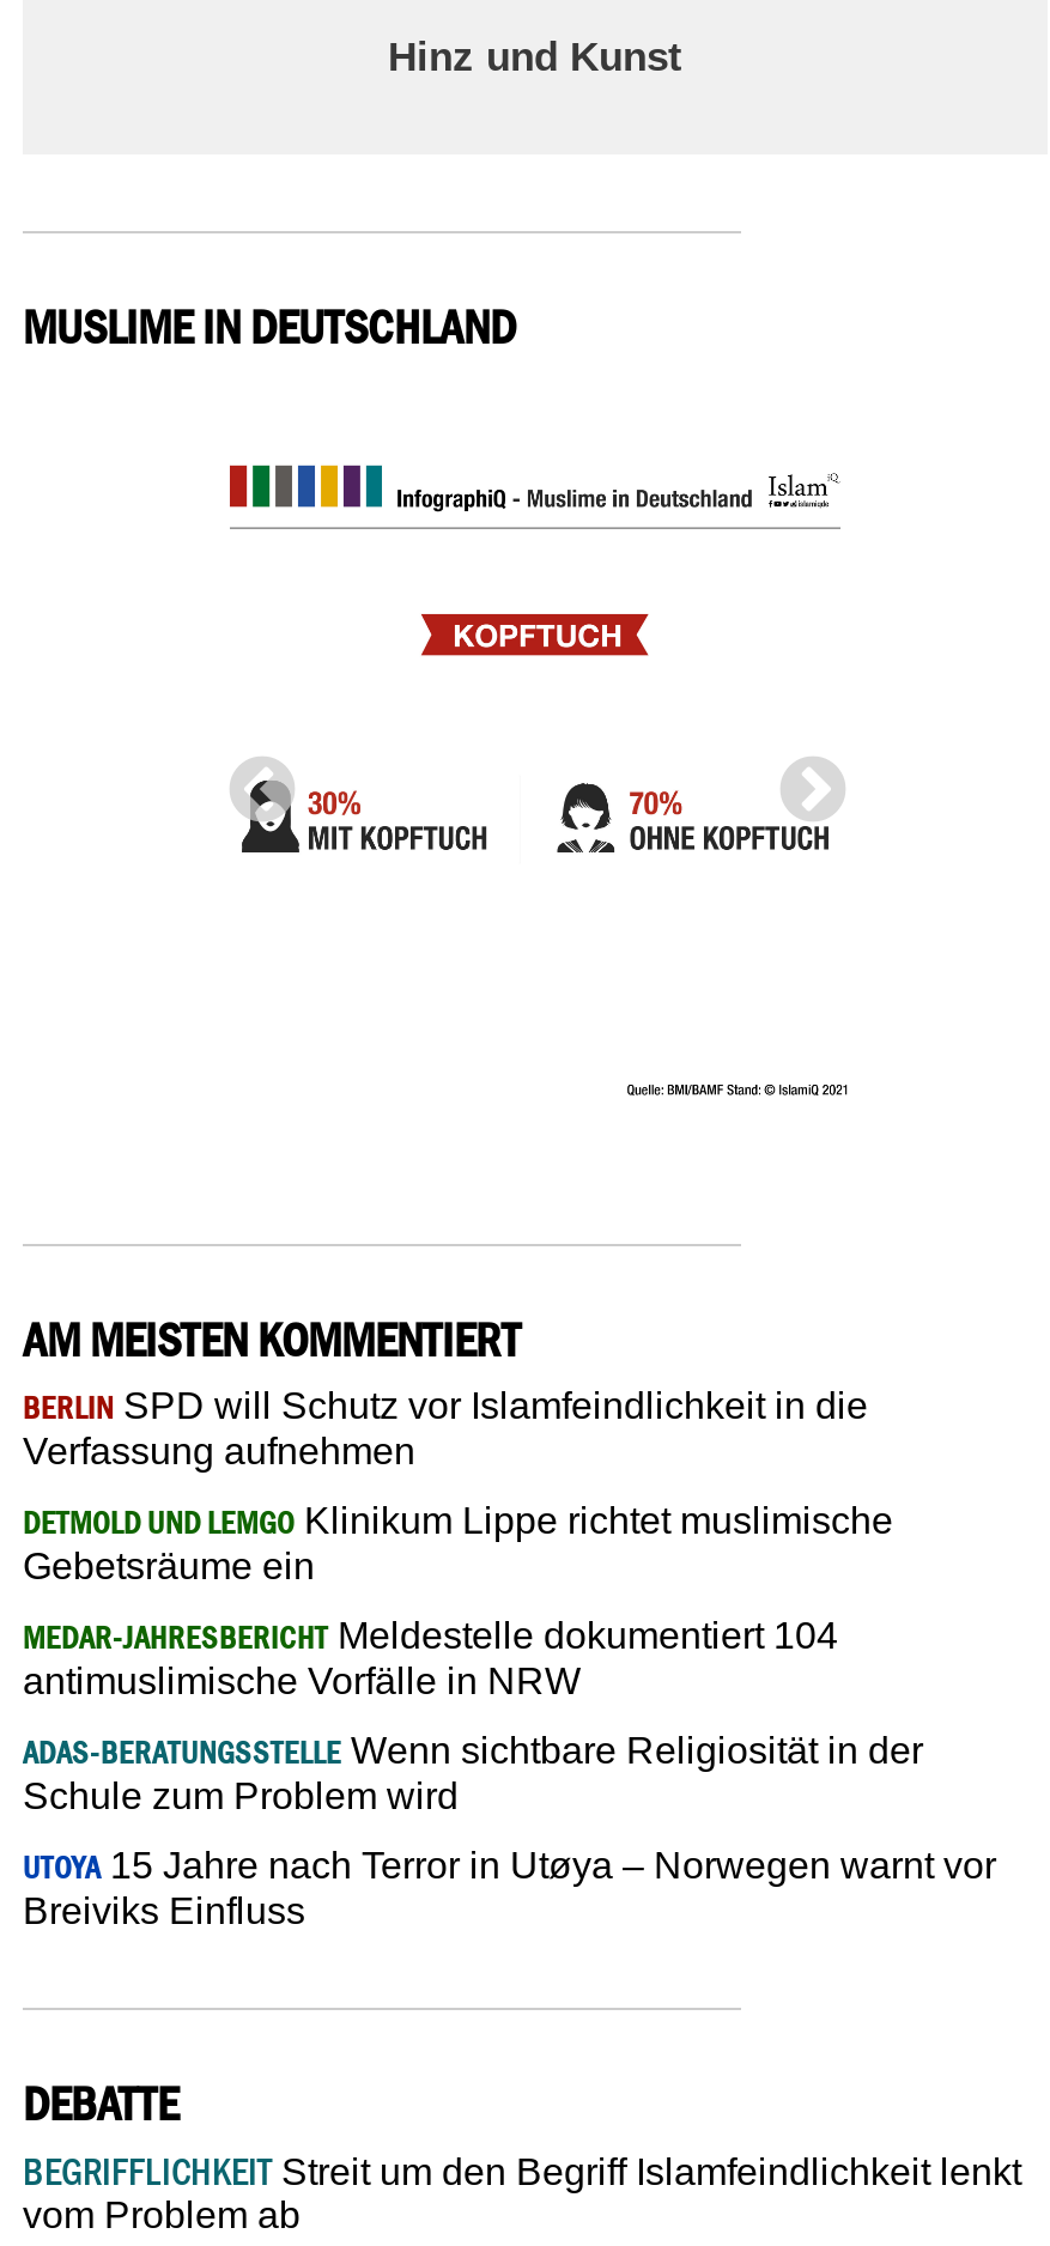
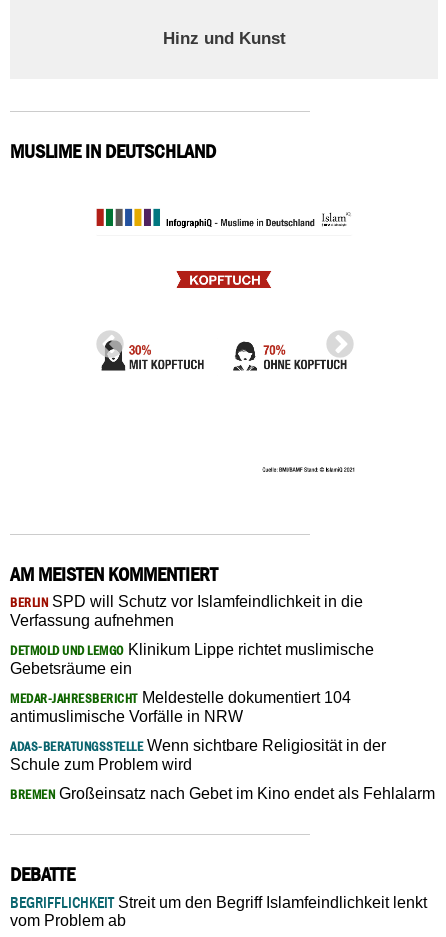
- UTOYA 15 Jahre nach Terror in Utøya – Norwegen warnt vor
- Breiviks Einfluss
+ BREMEN Großeinsatz nach Gebet im Kino endet als Fehlalarm
